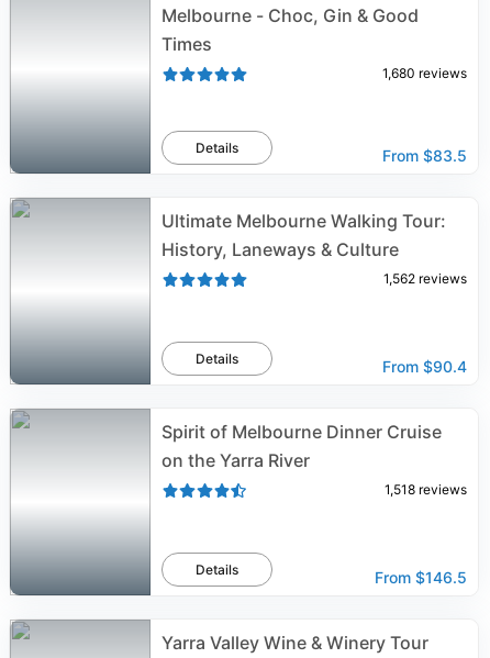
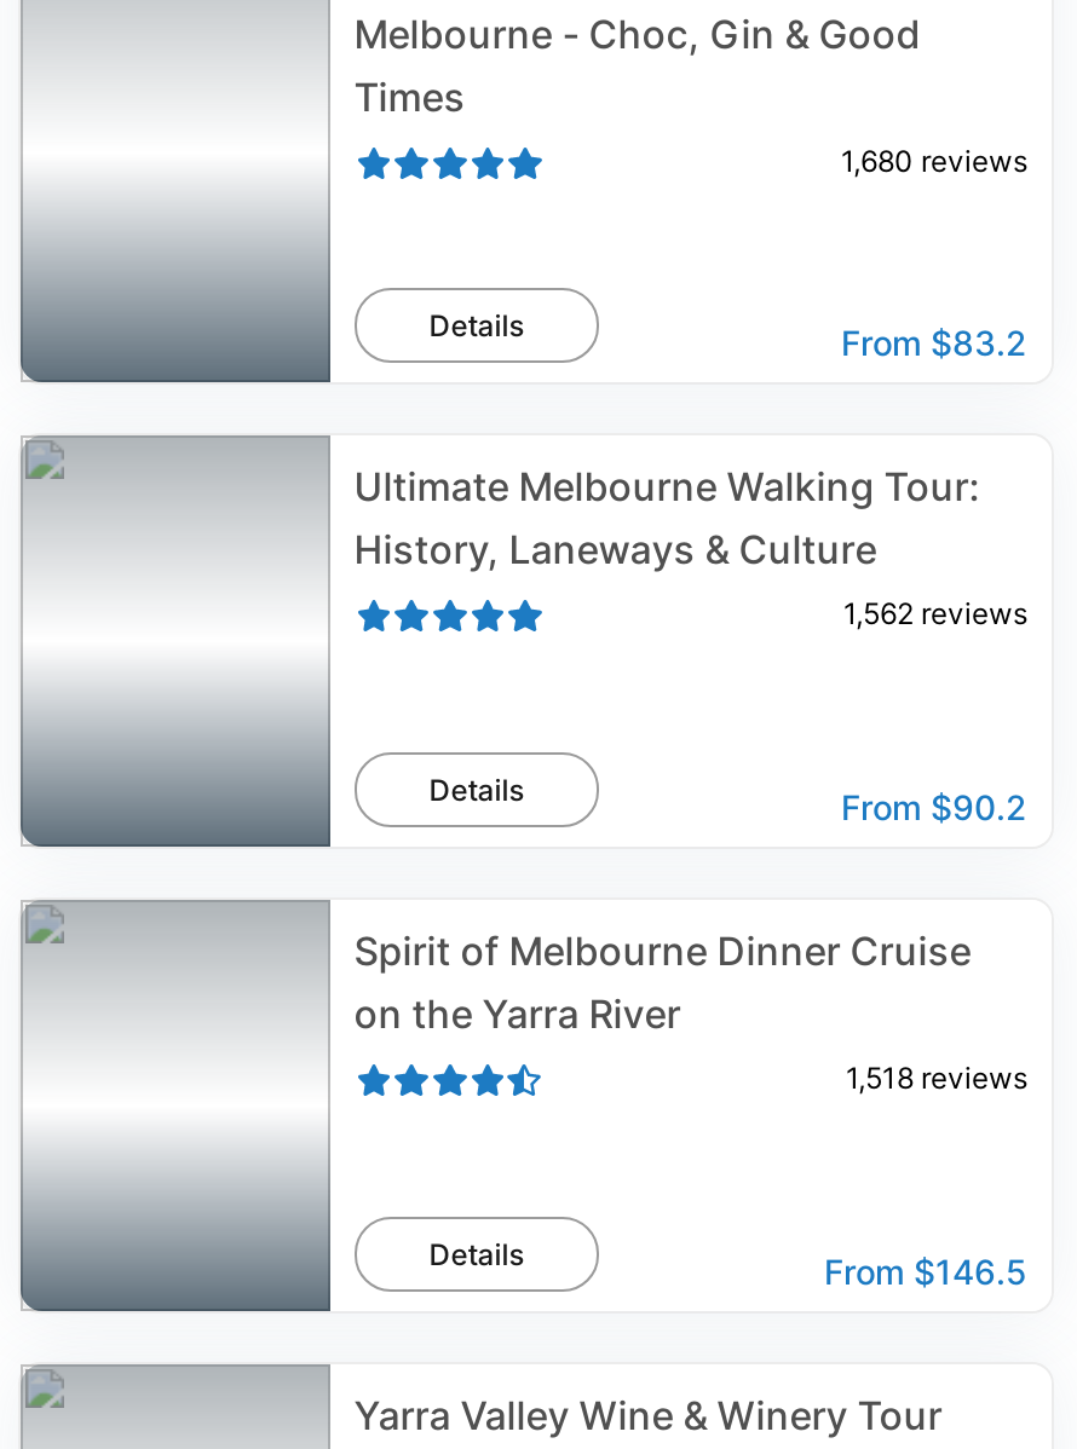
- From $83.5
+ From $83.2

- From $90.4
+ From $90.2
